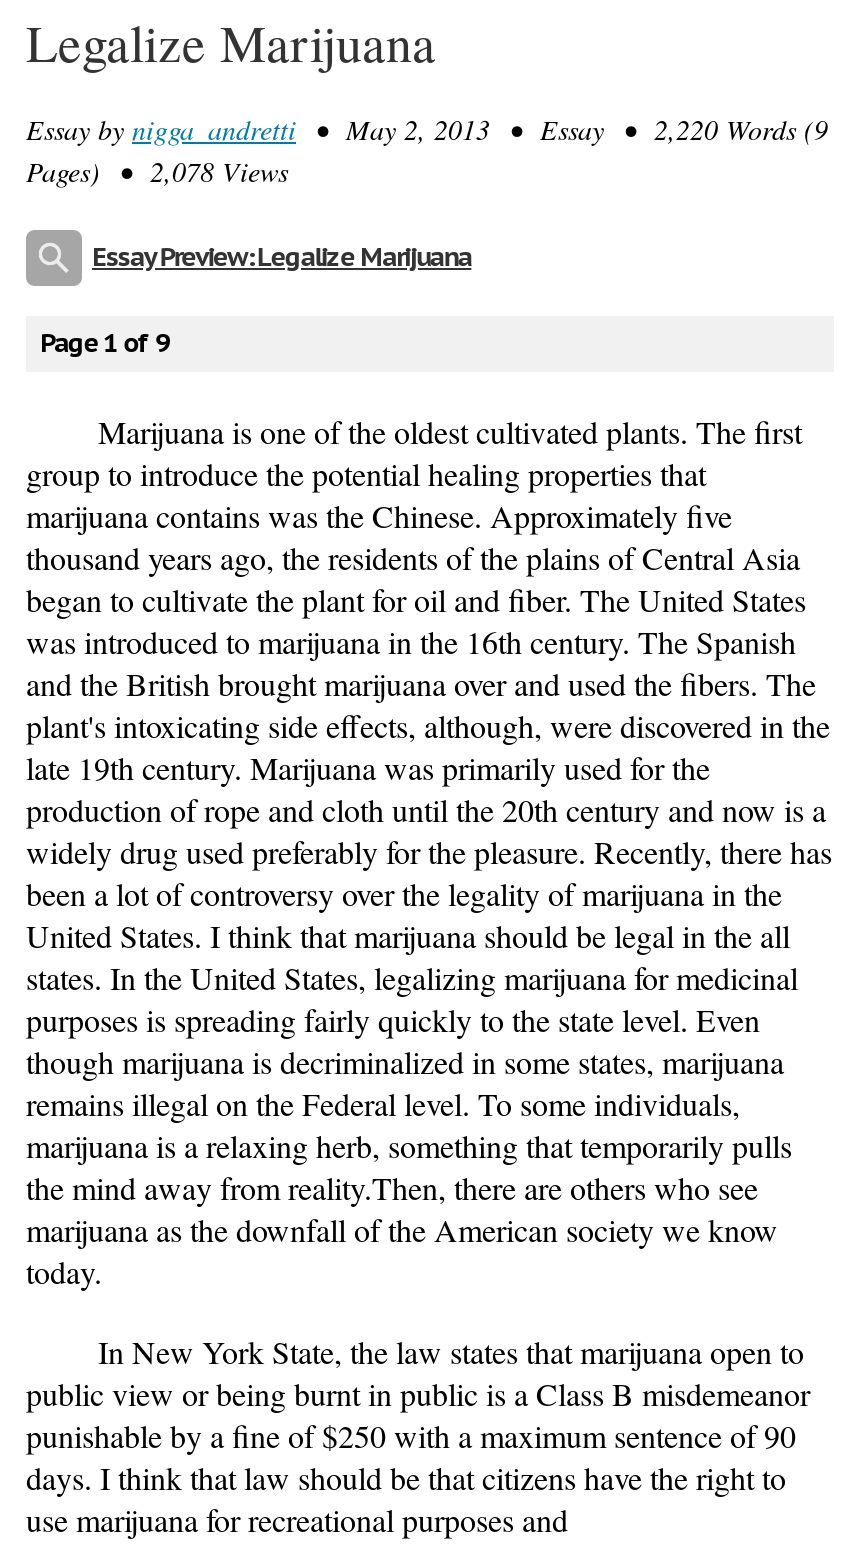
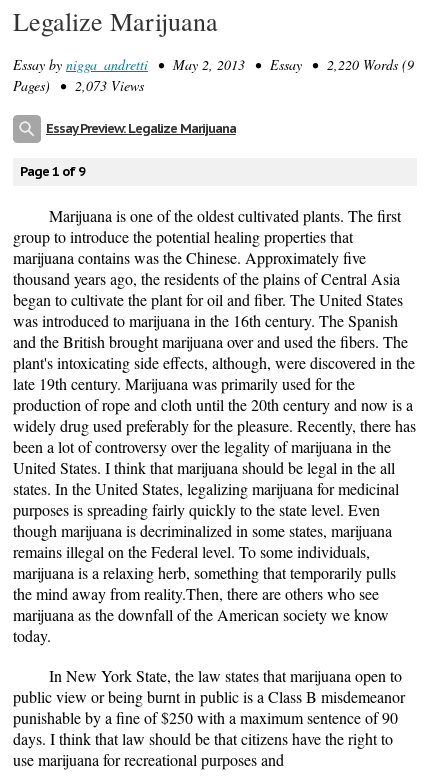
- Pages) • 2,078 Views
+ Pages) • 2,073 Views
